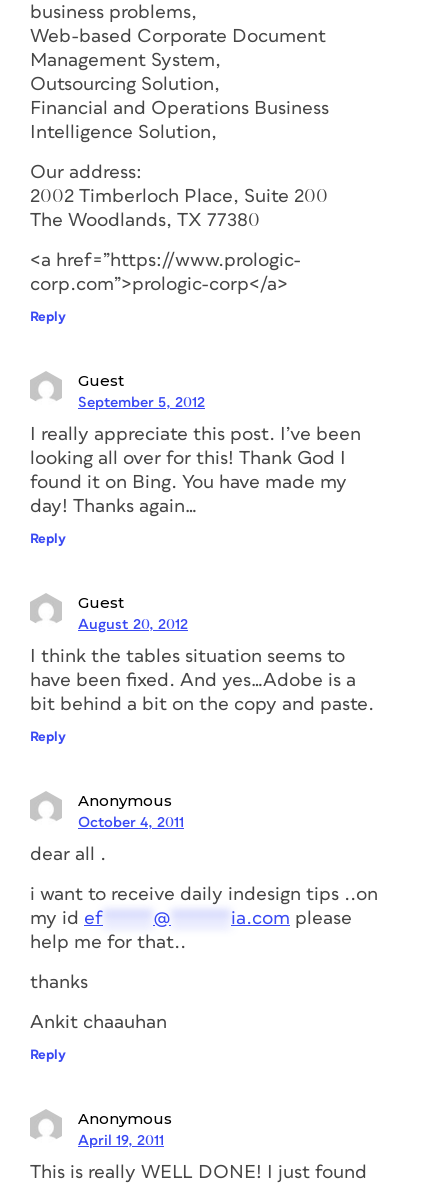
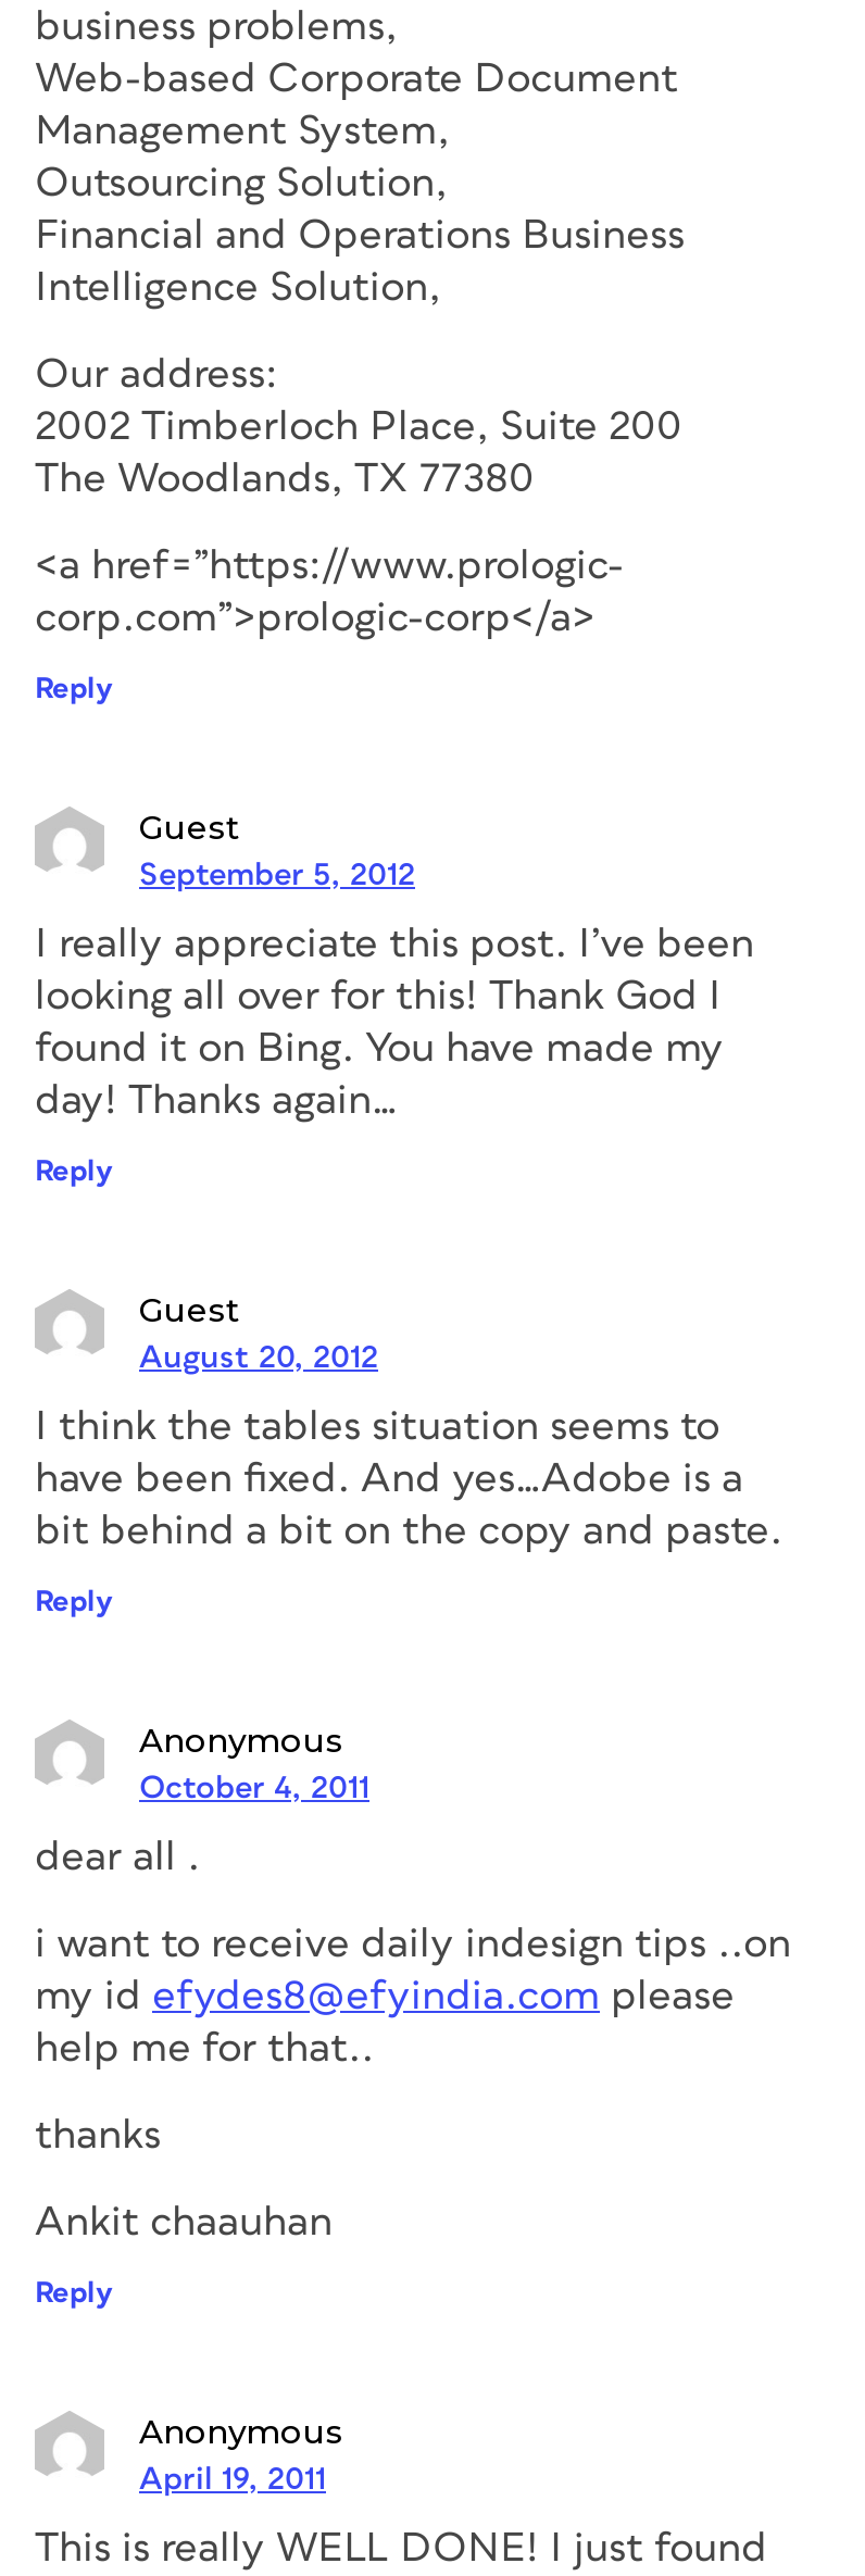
- my id ef ***** @ ****** ia.com please
+ my id efydes8@efyindia.com please
